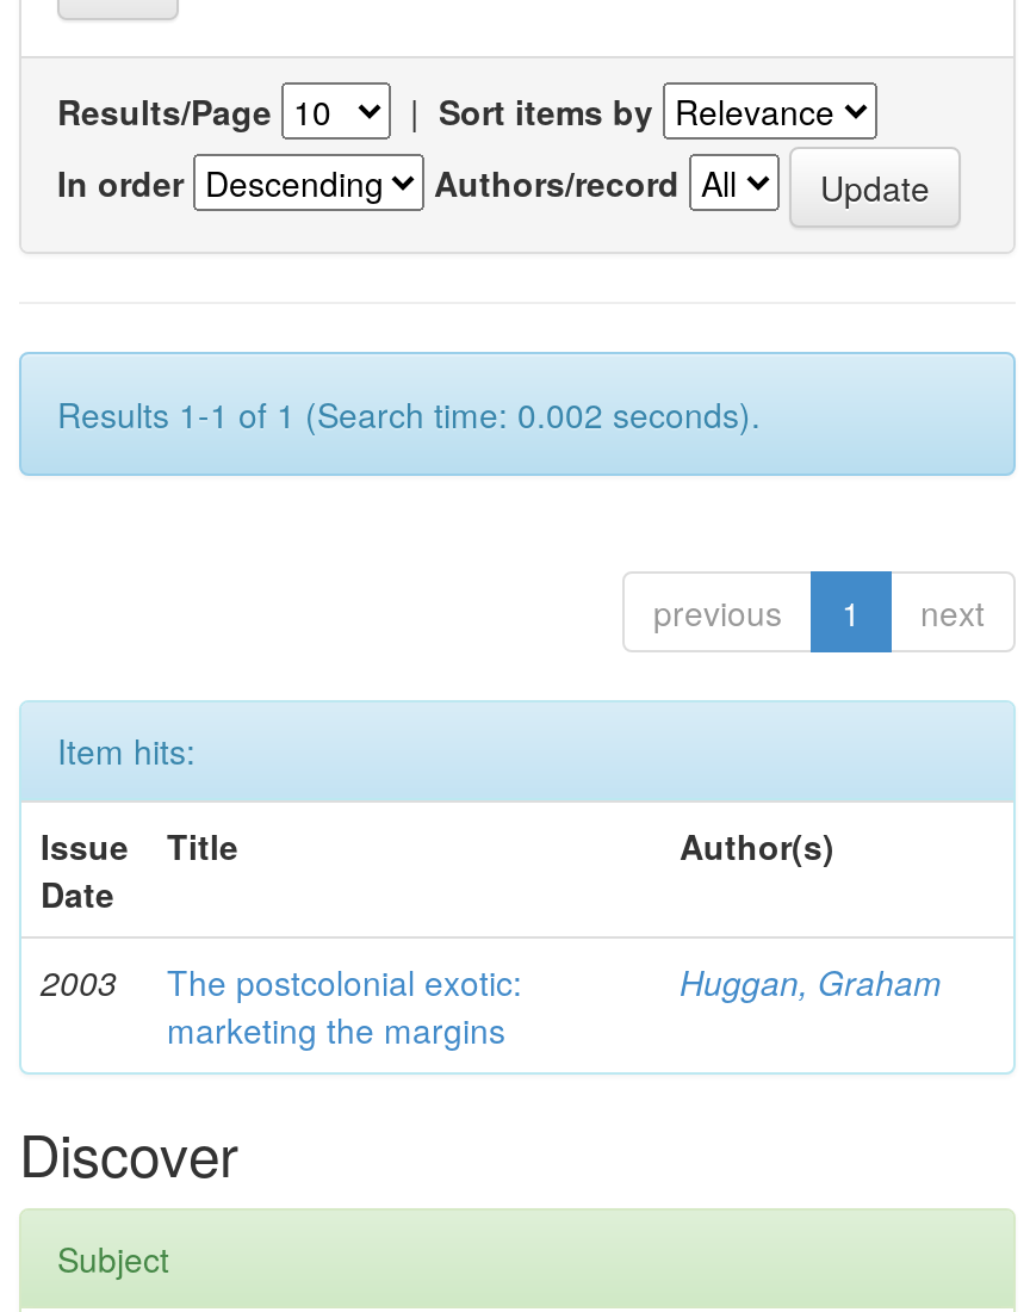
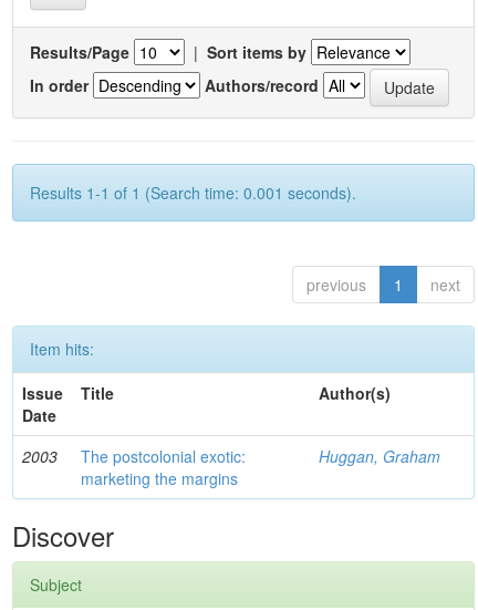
- Results 1-1 of 1 (Search time: 0.002 seconds).
+ Results 1-1 of 1 (Search time: 0.001 seconds).
